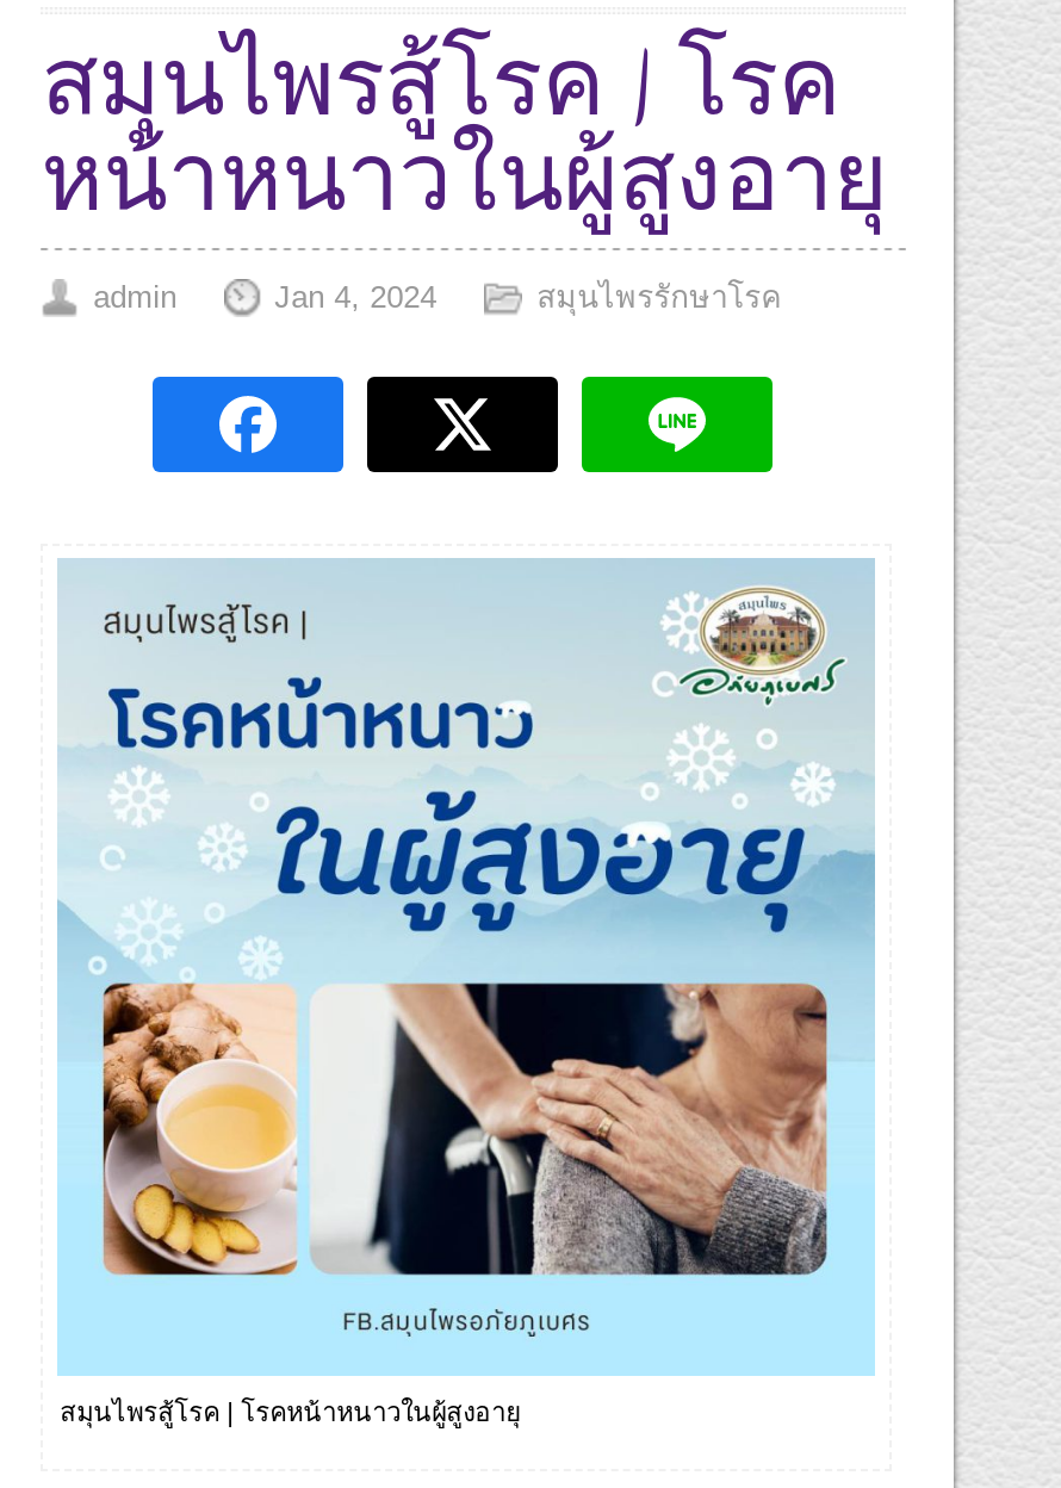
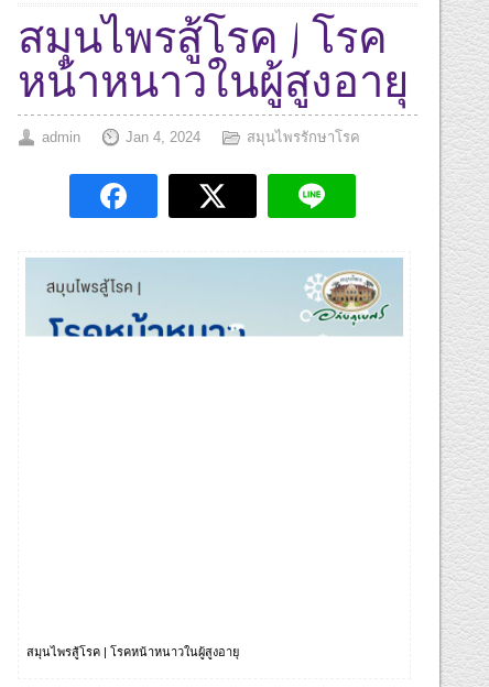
- [image]
